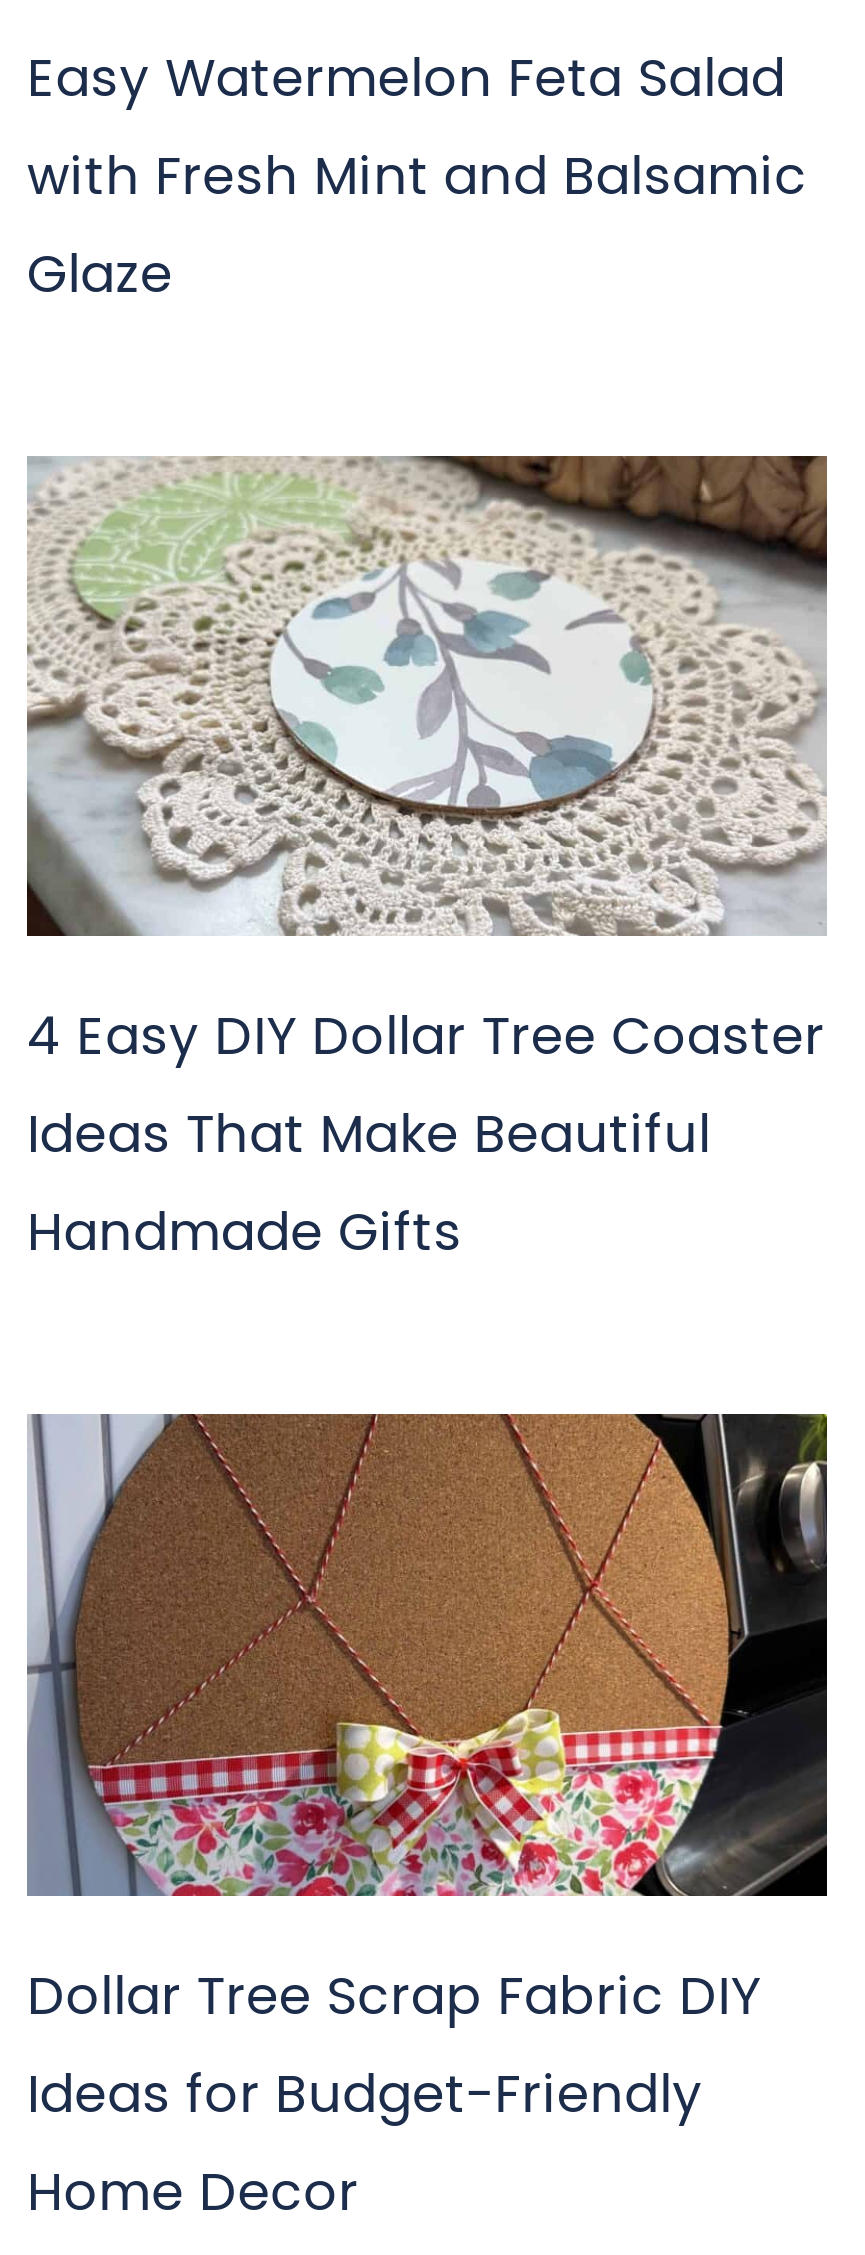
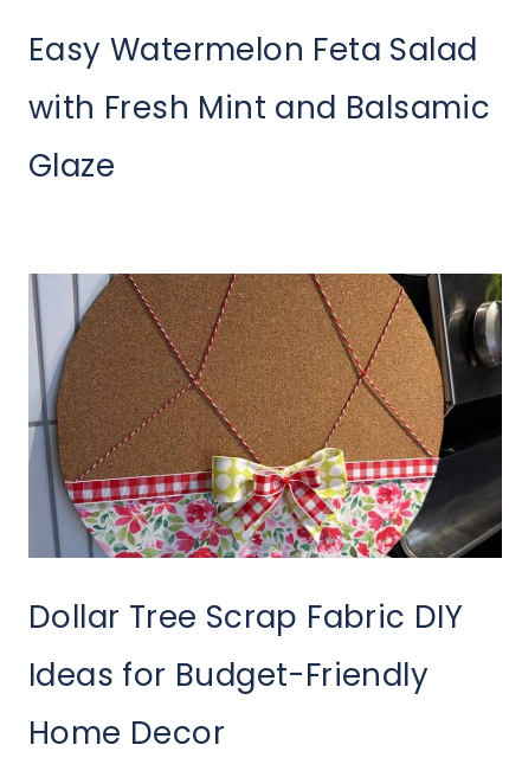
- [image]
- 4 Easy DIY Dollar Tree Coaster
- Ideas That Make Beautiful
- Handmade Gifts
